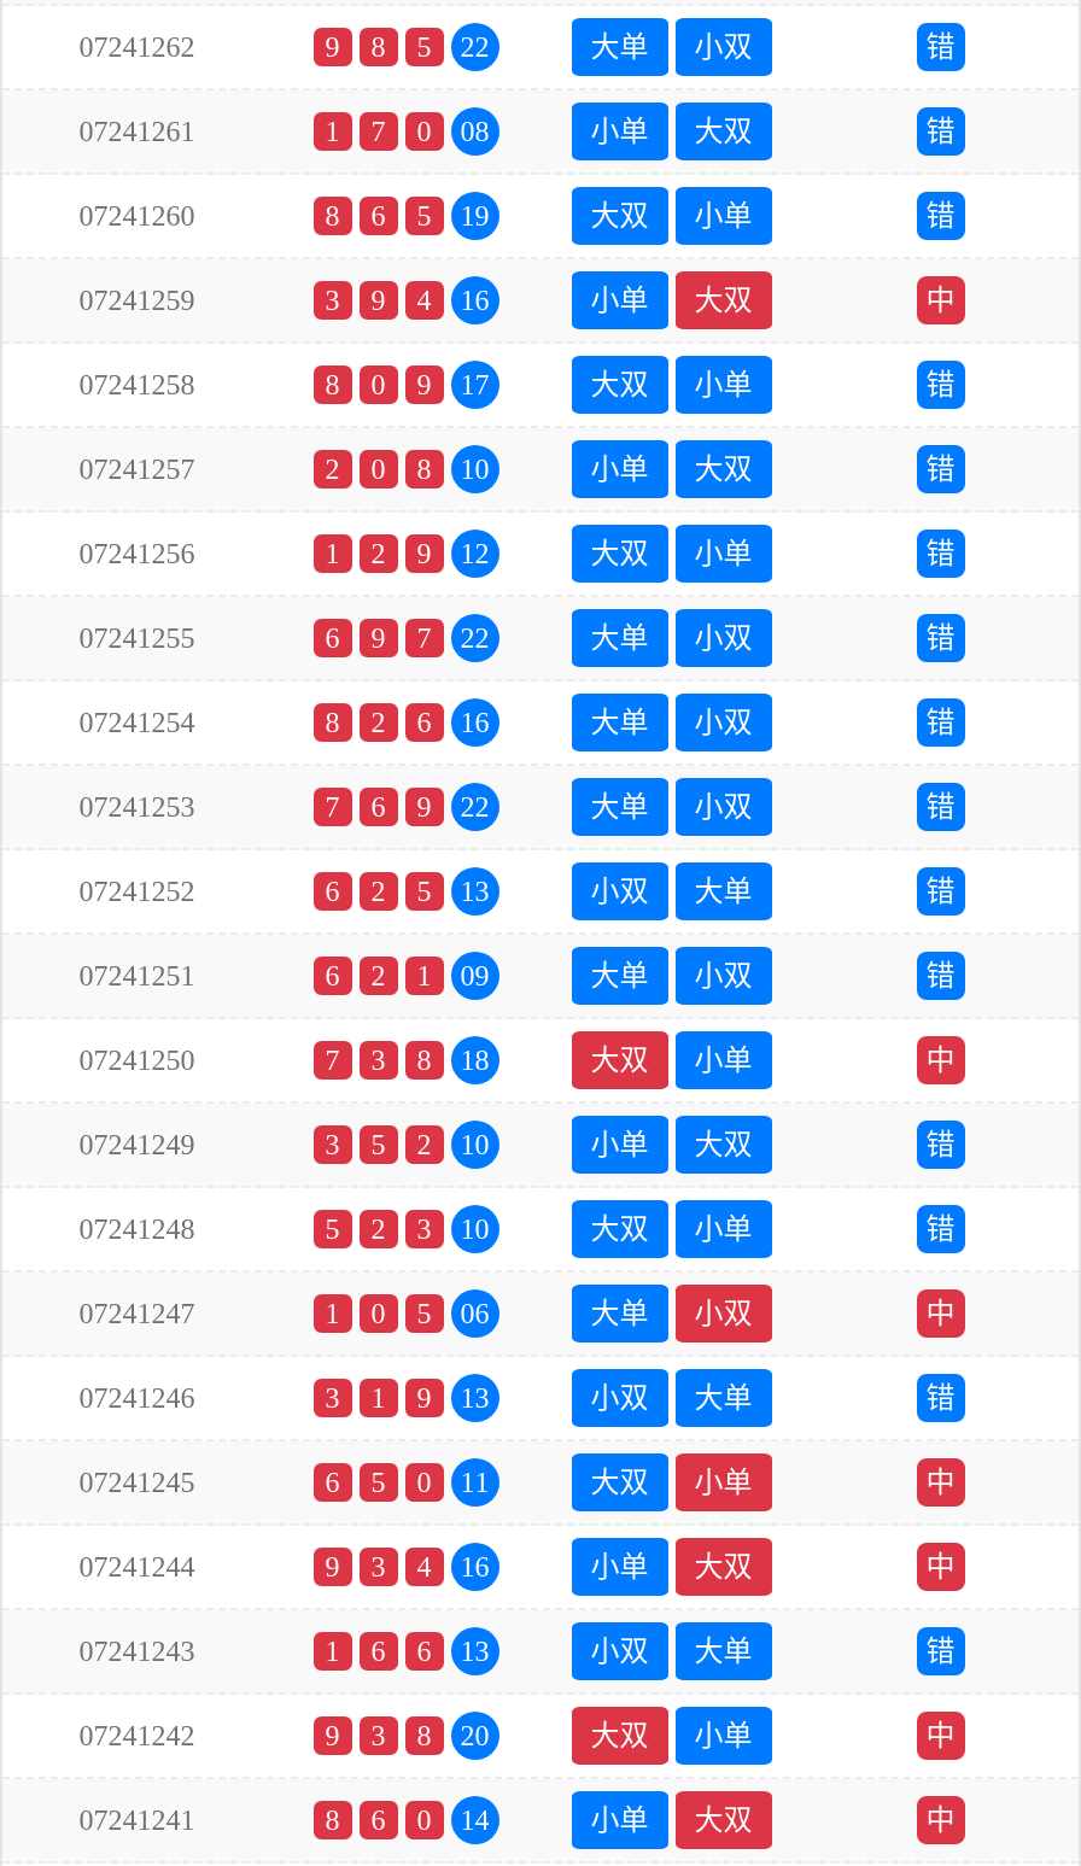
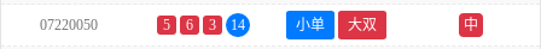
- 07241262
- 9
- 8
+ 07220050

- 22
- 大单
- 小双
- 错
- 07241261
- 1
- 7
- 0
- 08
- 小单
- 大双
- 错
- 07241260
- 8

- 5
- 19
- 大双
- 小单
- 错
- 07241259

- 9
- 4
- 16
- 小单
- 大双
- 中
- 07241258
- 8
- 0
- 9
- 17
- 大双
- 小单
- 错
- 07241257
- 2
- 0
- 8
- 10
- 小单
- 大双
- 错
- 07241256
- 1
- 2
- 9
- 12
- 大双
- 小单
- 错
- 07241255
- 6
- 9
- 7
- 22
- 大单
- 小双
- 错
- 07241254
- 8
- 2
- 6
- 16
- 大单
- 小双
- 错
- 07241253
- 7
- 6
- 9
- 22
- 大单
- 小双
- 错
- 07241252
- 6
- 2
- 5
- 13
- 小双
- 大单
- 错
- 07241251
- 6
- 2
- 1
- 09
- 大单
- 小双
- 错
- 07241250
- 7
- 3
- 8
- 18
- 大双
- 小单
- 中
- 07241249
- 3
- 5
- 2
- 10
- 小单
- 大双
- 错
- 07241248
- 5
- 2
- 3
- 10
- 大双
- 小单
- 错
- 07241247
- 1
- 0
- 5
- 06
- 大单
- 小双
- 中
- 07241246
- 3
- 1
- 9
- 13
- 小双
- 大单
- 错
- 07241245
- 6
- 5
- 0
- 11
- 大双
- 小单
- 中
- 07241244
- 9
- 3
- 4
- 16
- 小单
- 大双
- 中
- 07241243
- 1
- 6
- 6
- 13
- 小双
- 大单
- 错
- 07241242
- 9
- 3
- 8
- 20
- 大双
- 小单
- 中
- 07241241
- 8
- 6
- 0
